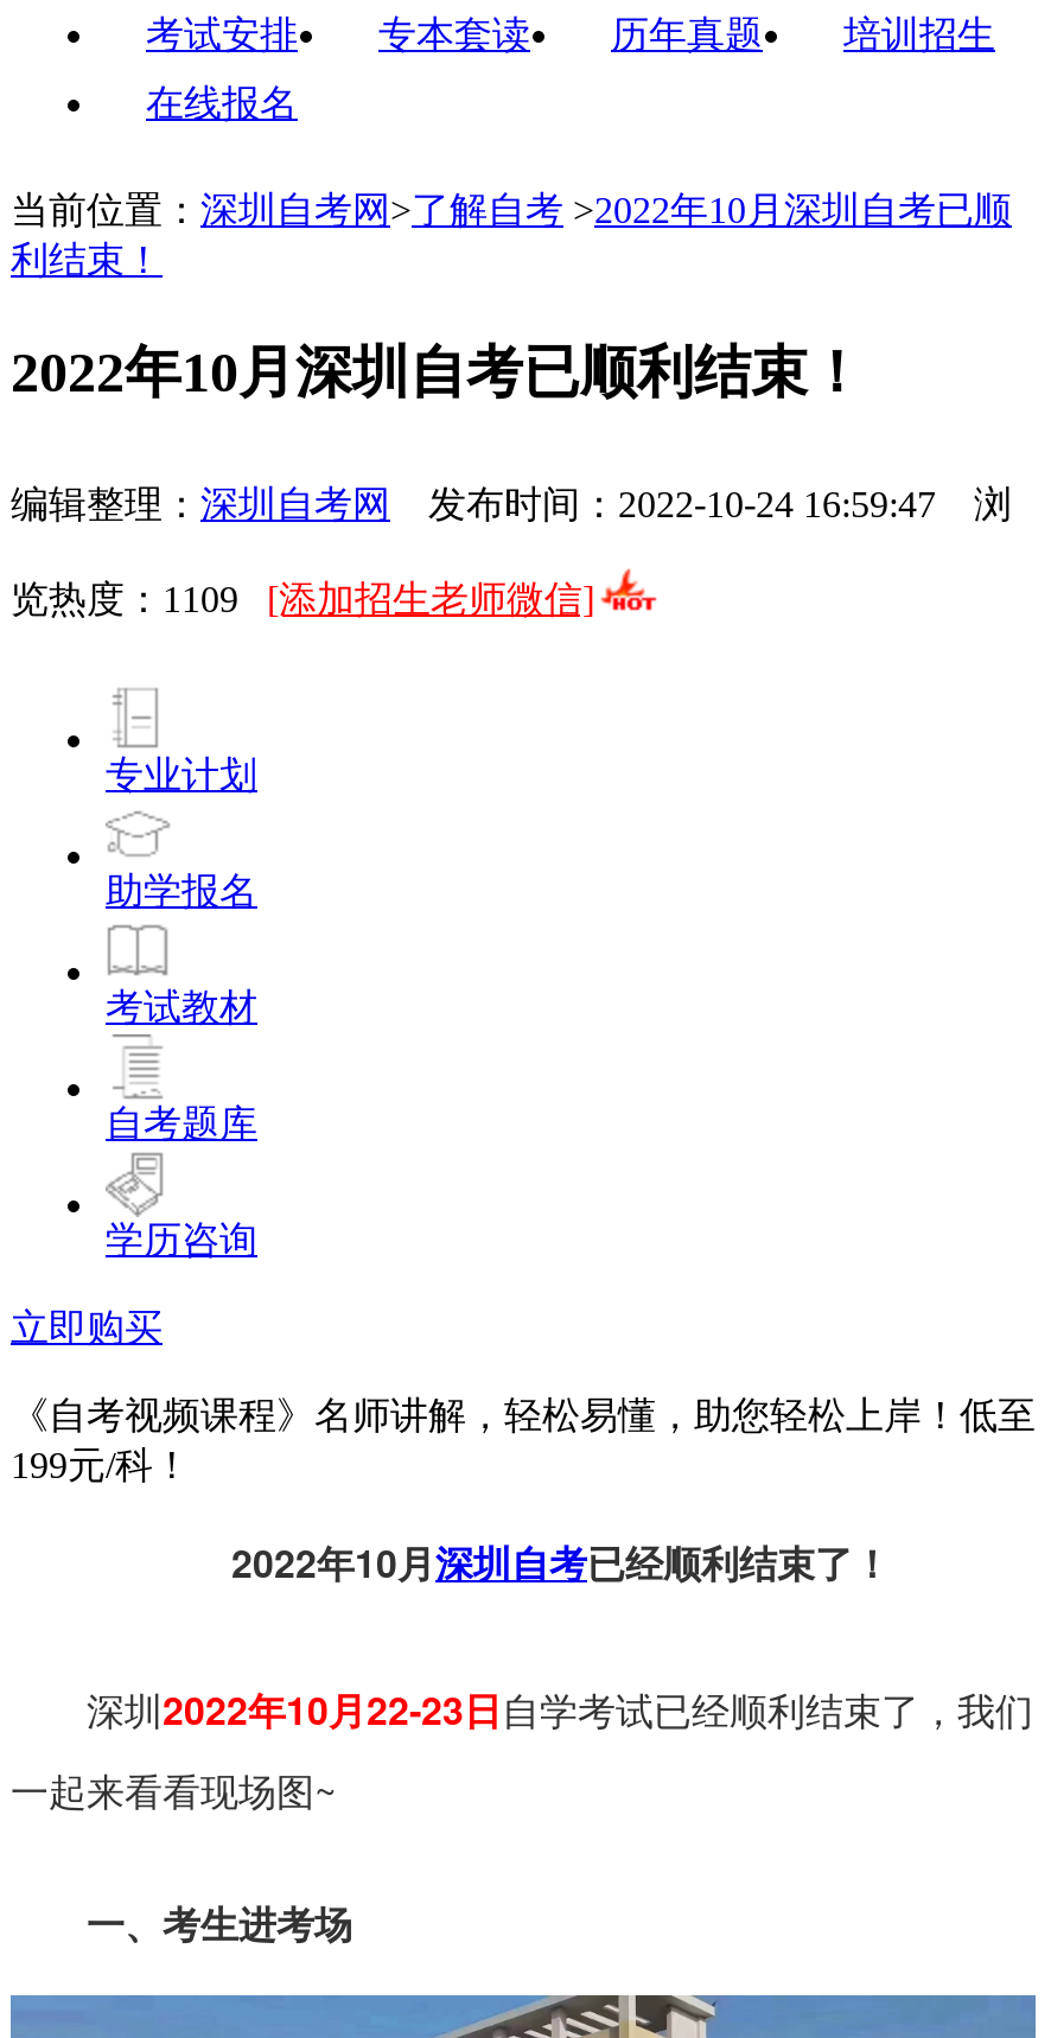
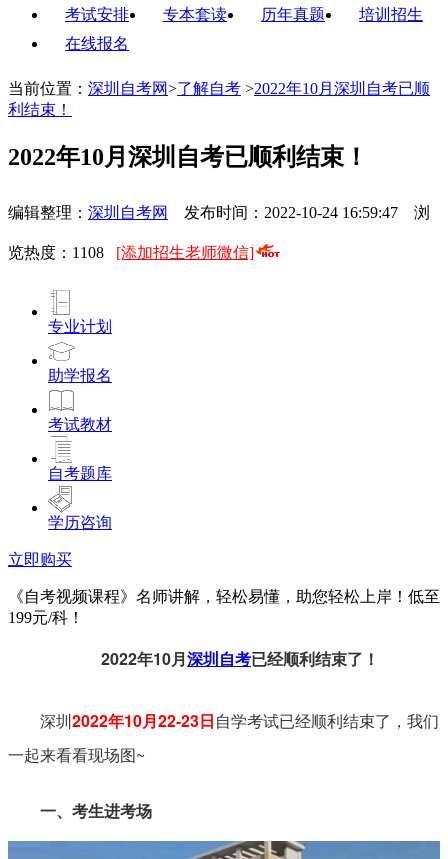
- 览热度：1109 [添加招生老师微信]
+ 览热度：1108 [添加招生老师微信]
